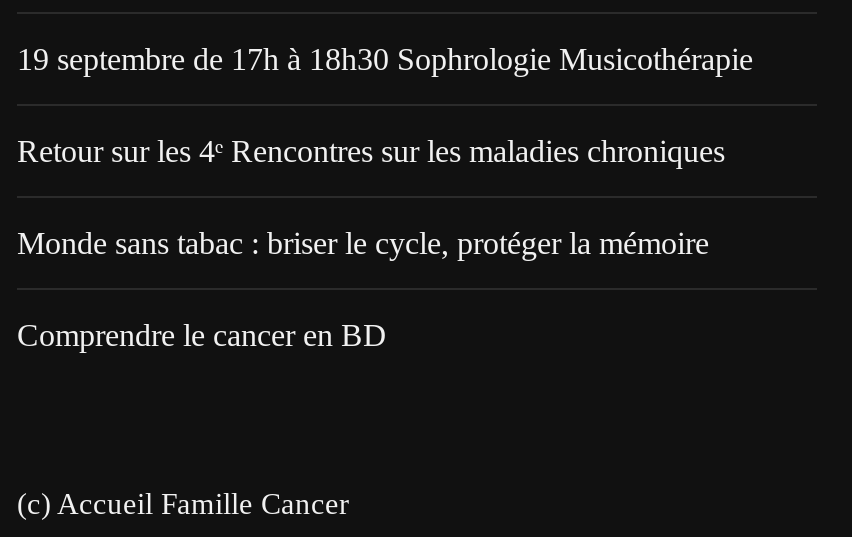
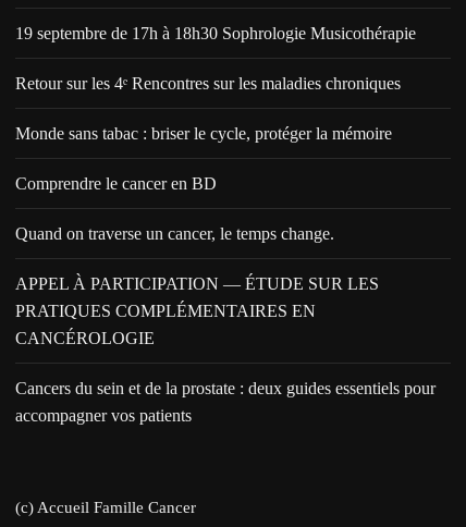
+ Quand on traverse un cancer, le temps change.
+ APPEL À PARTICIPATION — ÉTUDE SUR LES
+ PRATIQUES COMPLÉMENTAIRES EN
+ CANCÉROLOGIE
+ Cancers du sein et de la prostate : deux guides essentiels pour
+ accompagner vos patients
